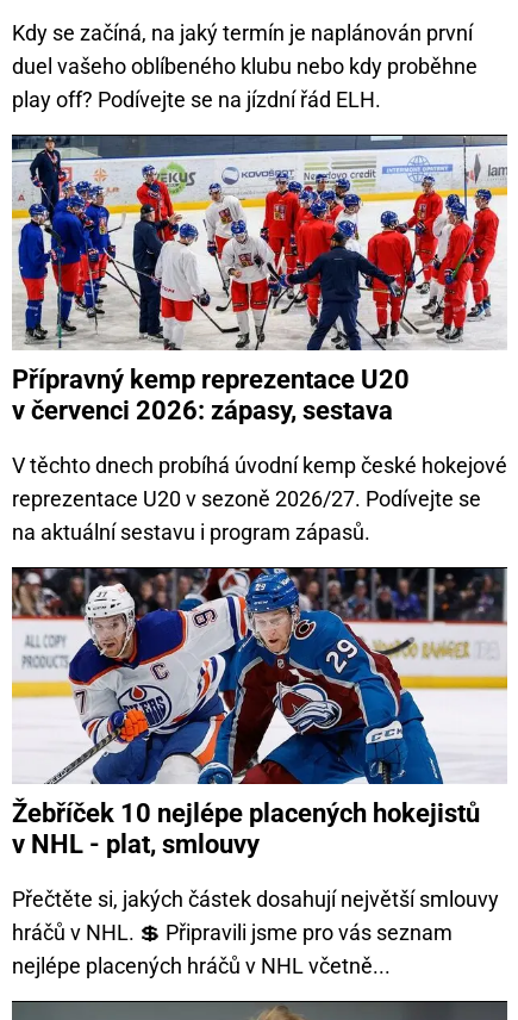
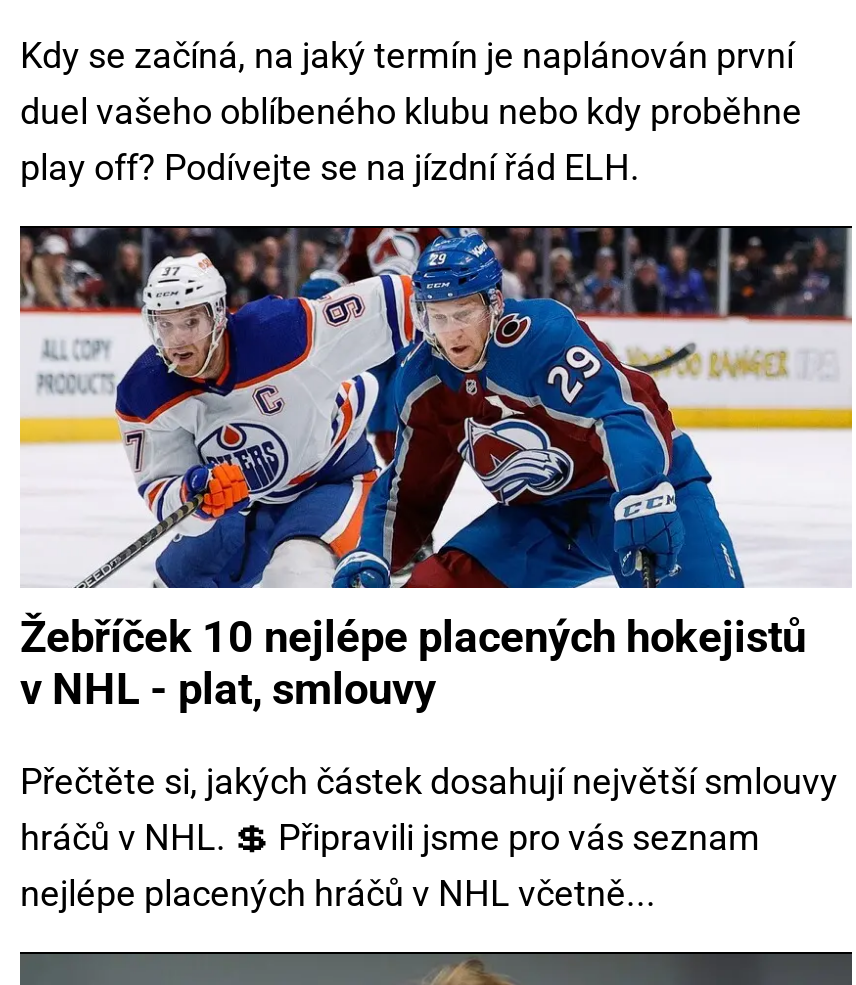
- [image]
- Přípravný kemp reprezentace U20
- v červenci 2026: zápasy, sestava
- V těchto dnech probíhá úvodní kemp české hokejové
- reprezentace U20 v sezoně 2026/27. Podívejte se
- na aktuální sestavu i program zápasů.
